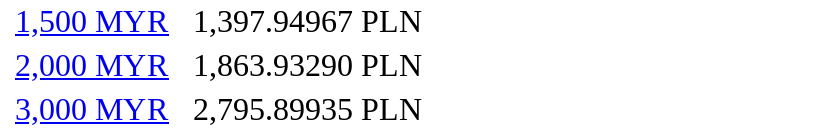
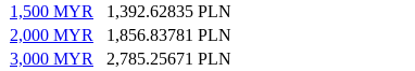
- 1,500 MYR 1,397.94967 PLN
+ 1,500 MYR 1,392.62835 PLN

- 2,000 MYR 1,863.93290 PLN
+ 2,000 MYR 1,856.83781 PLN

- 3,000 MYR 2,795.89935 PLN
+ 3,000 MYR 2,785.25671 PLN
